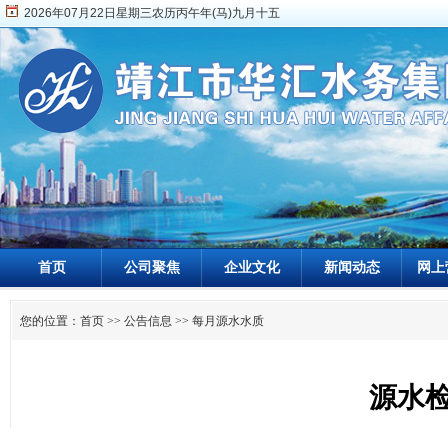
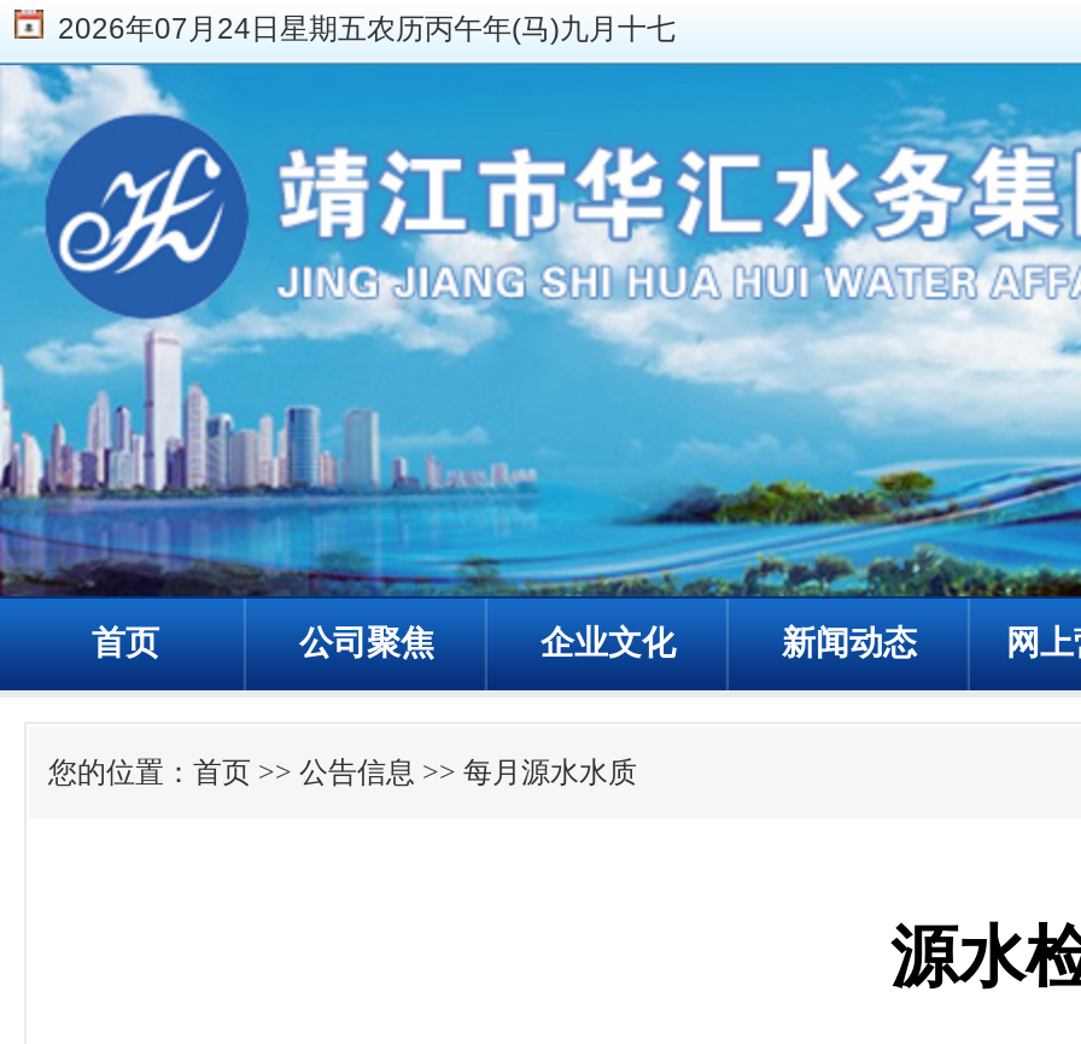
- 2026年07月22日星期三农历丙午年(马)九月十五
+ 2026年07月24日星期五农历丙午年(马)九月十七
